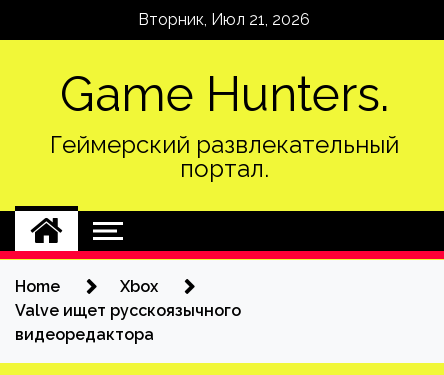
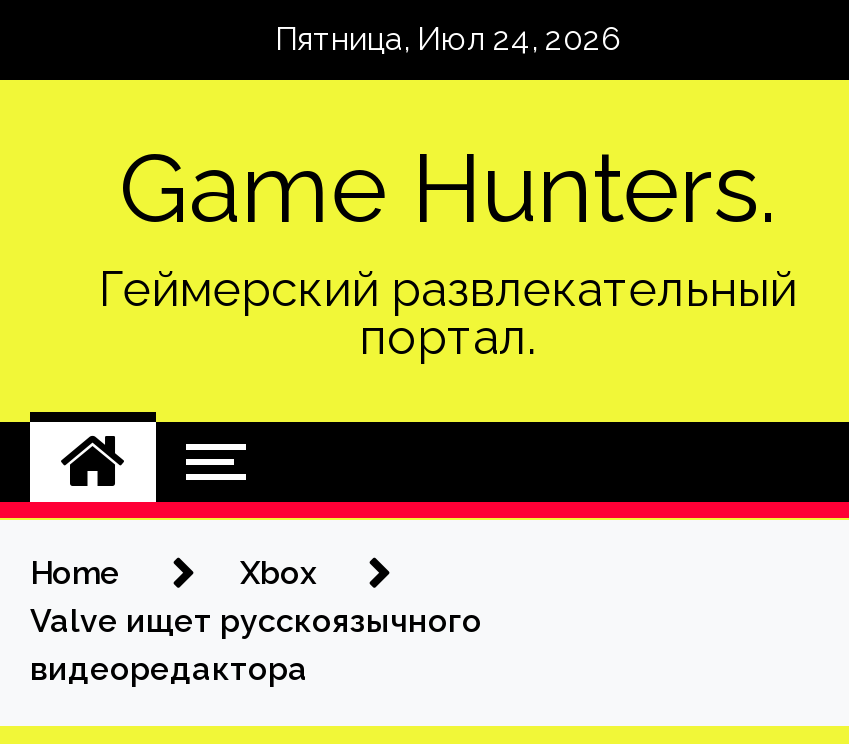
- Вторник, Июл 21, 2026
+ Пятница, Июл 24, 2026
